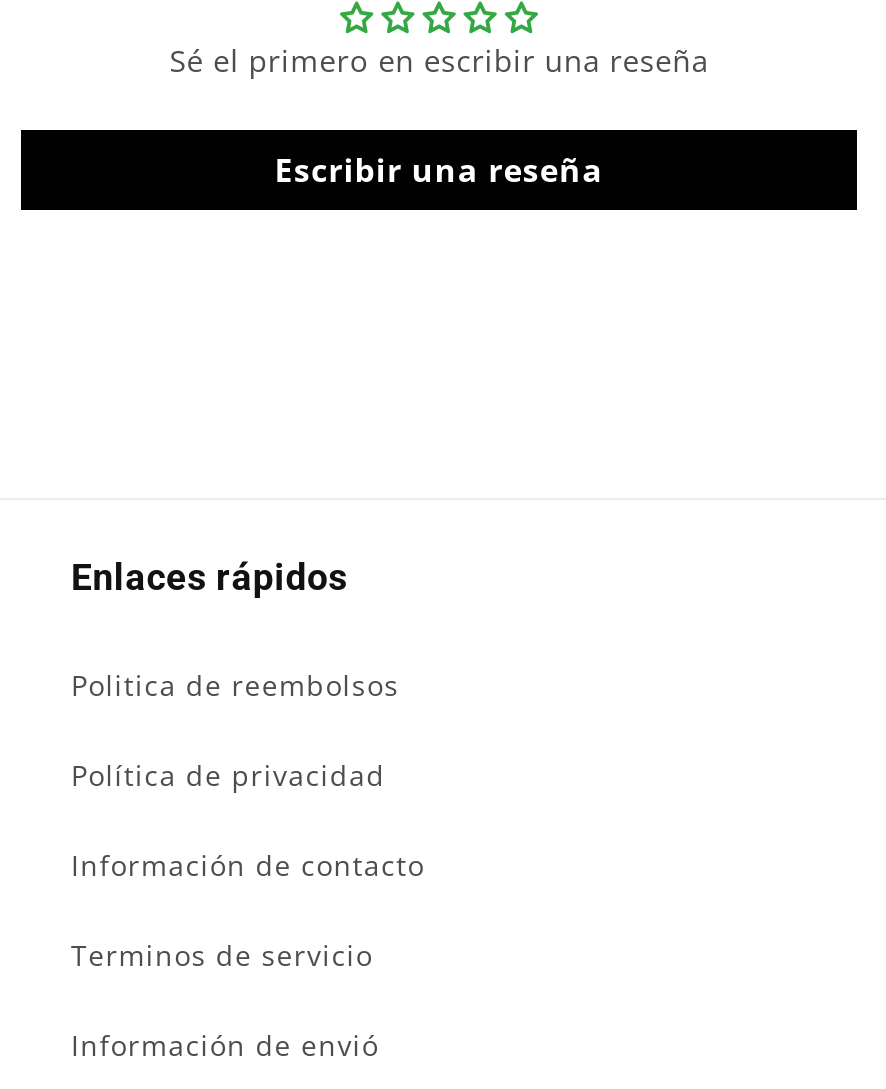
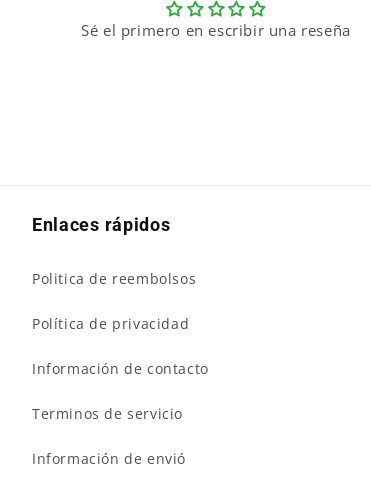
- Escribir una reseña
